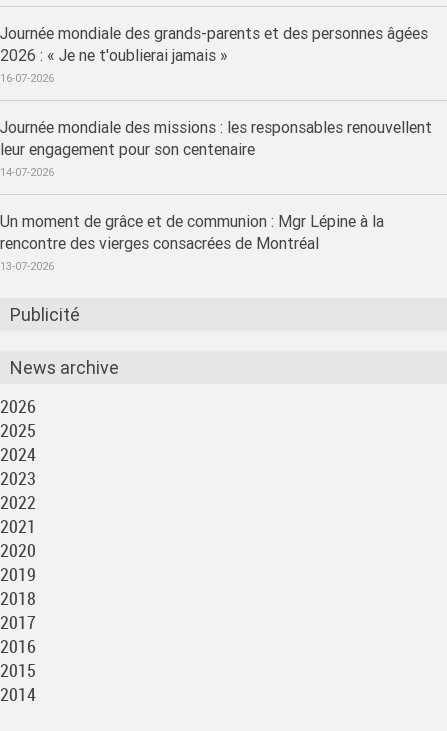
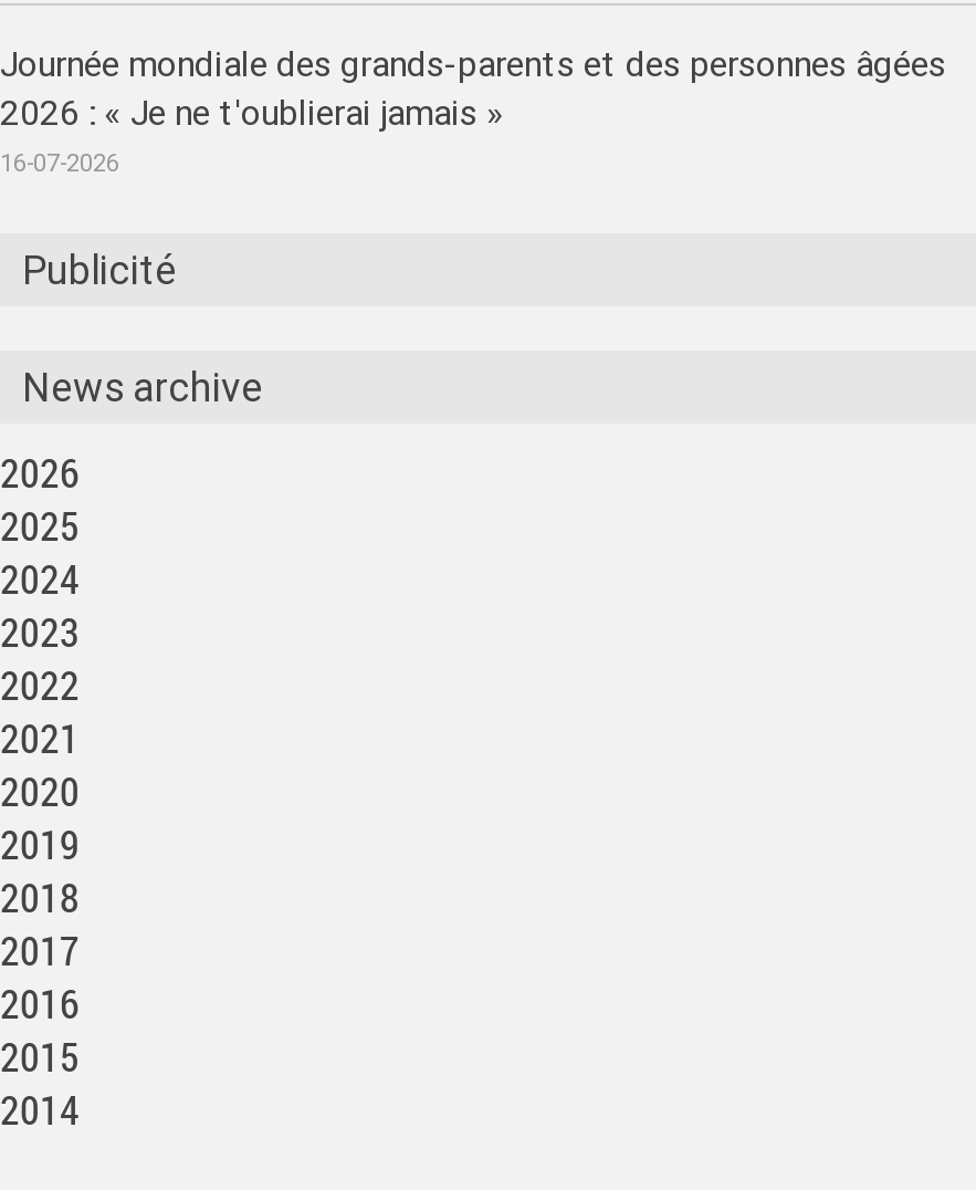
- Journée mondiale des missions : les responsables renouvellent
- leur engagement pour son centenaire
- 14-07-2026
- Un moment de grâce et de communion : Mgr Lépine à la
- rencontre des vierges consacrées de Montréal
- 13-07-2026
